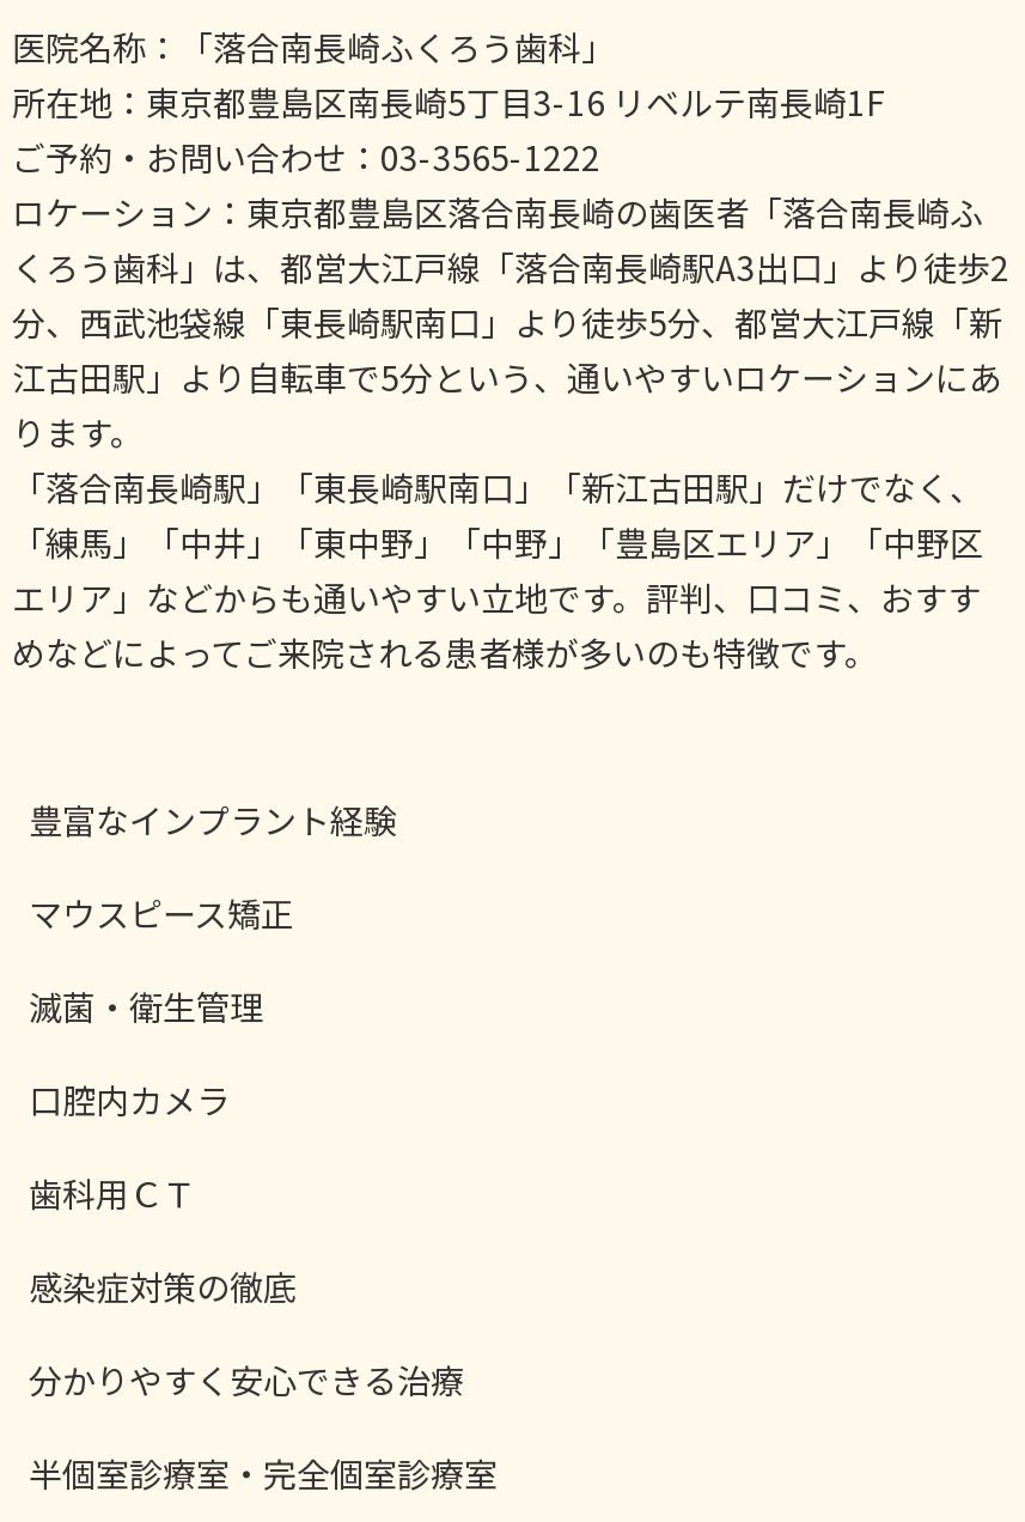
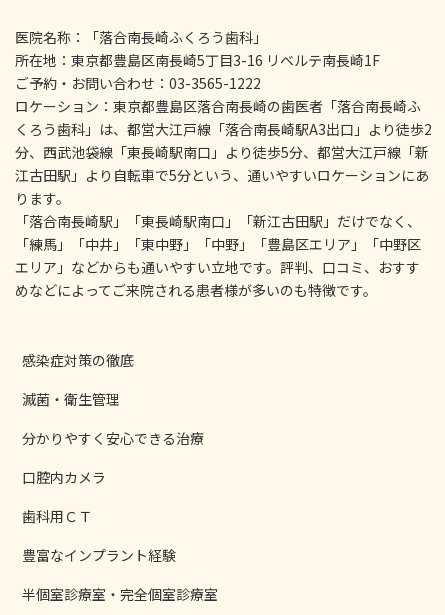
moved down: 豊富なインプラント経験

- マウスピース矯正

moved up: 感染症対策の徹底

moved up: 分かりやすく安心できる治療
